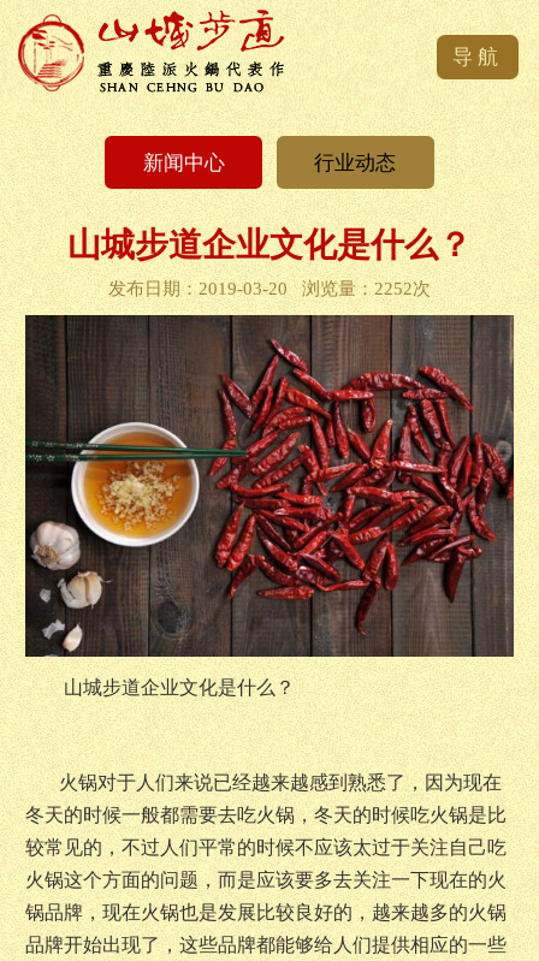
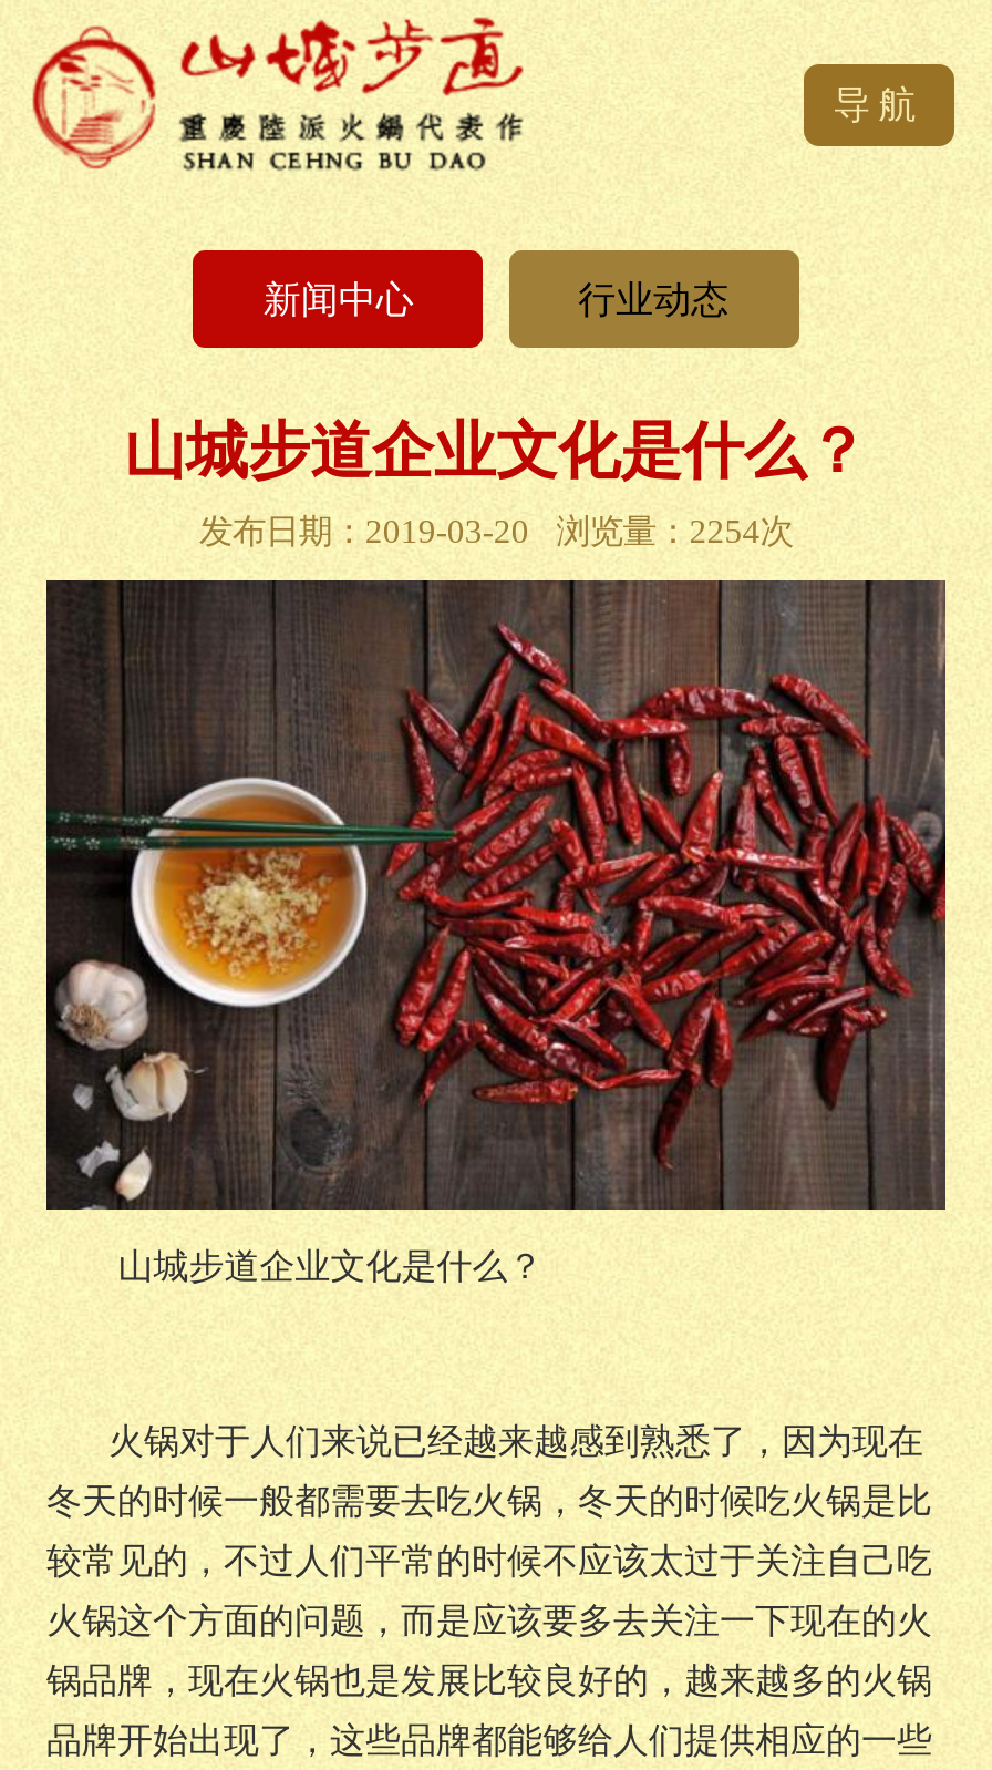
- 发布日期：2019-03-20 浏览量：2252次
+ 发布日期：2019-03-20 浏览量：2254次
